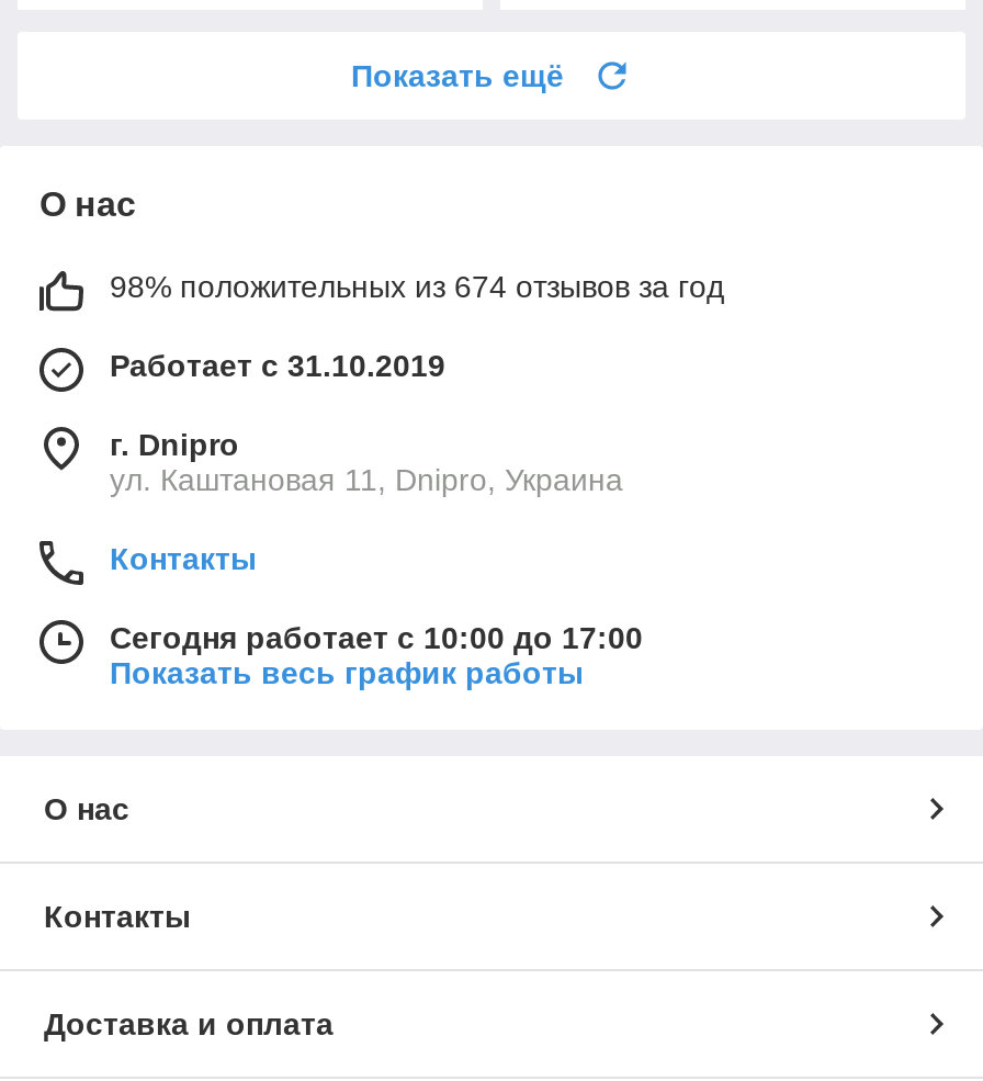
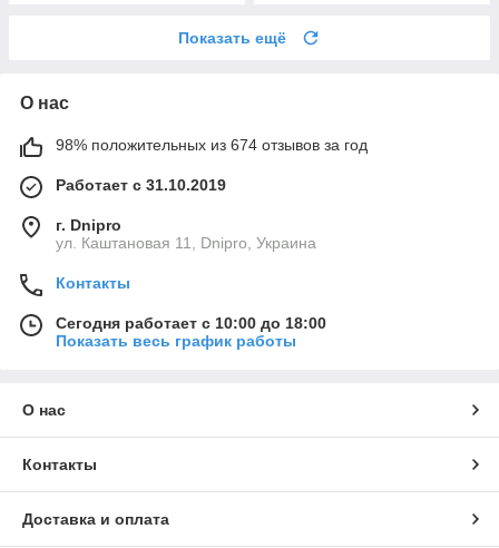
- Сегодня работает с 10:00 до 17:00
+ Сегодня работает с 10:00 до 18:00
